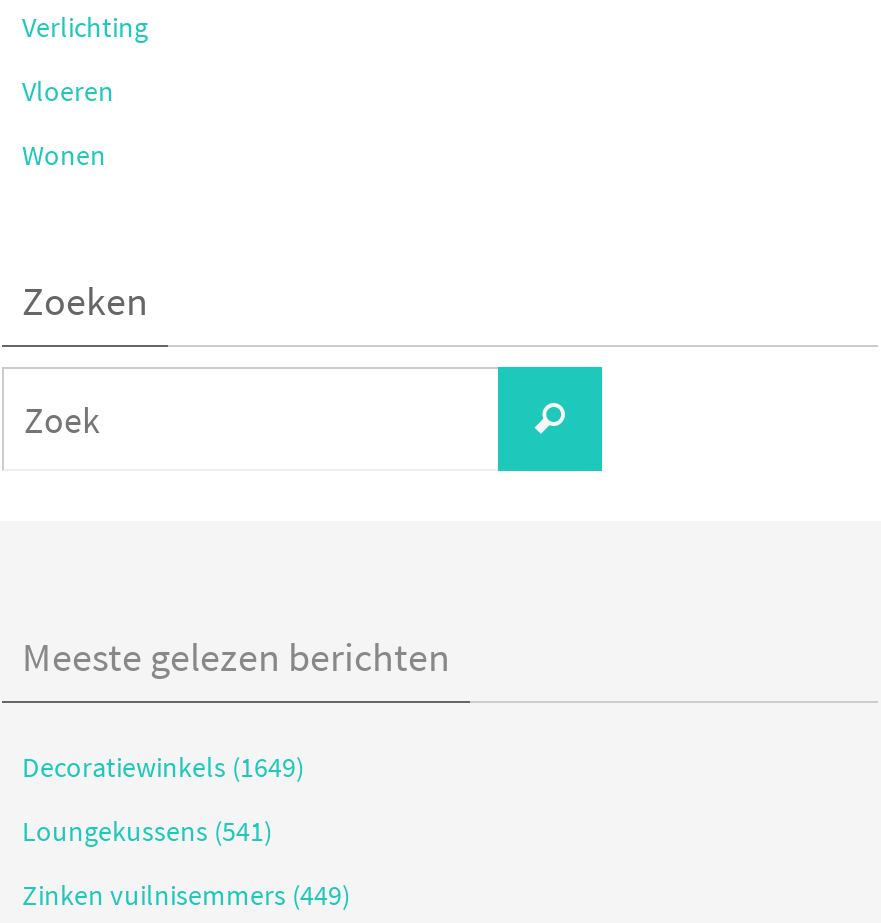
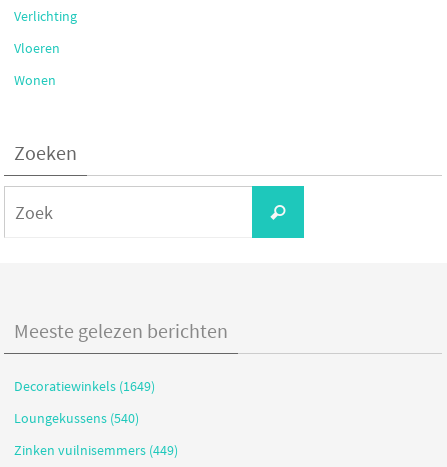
- Loungekussens (541)
+ Loungekussens (540)
